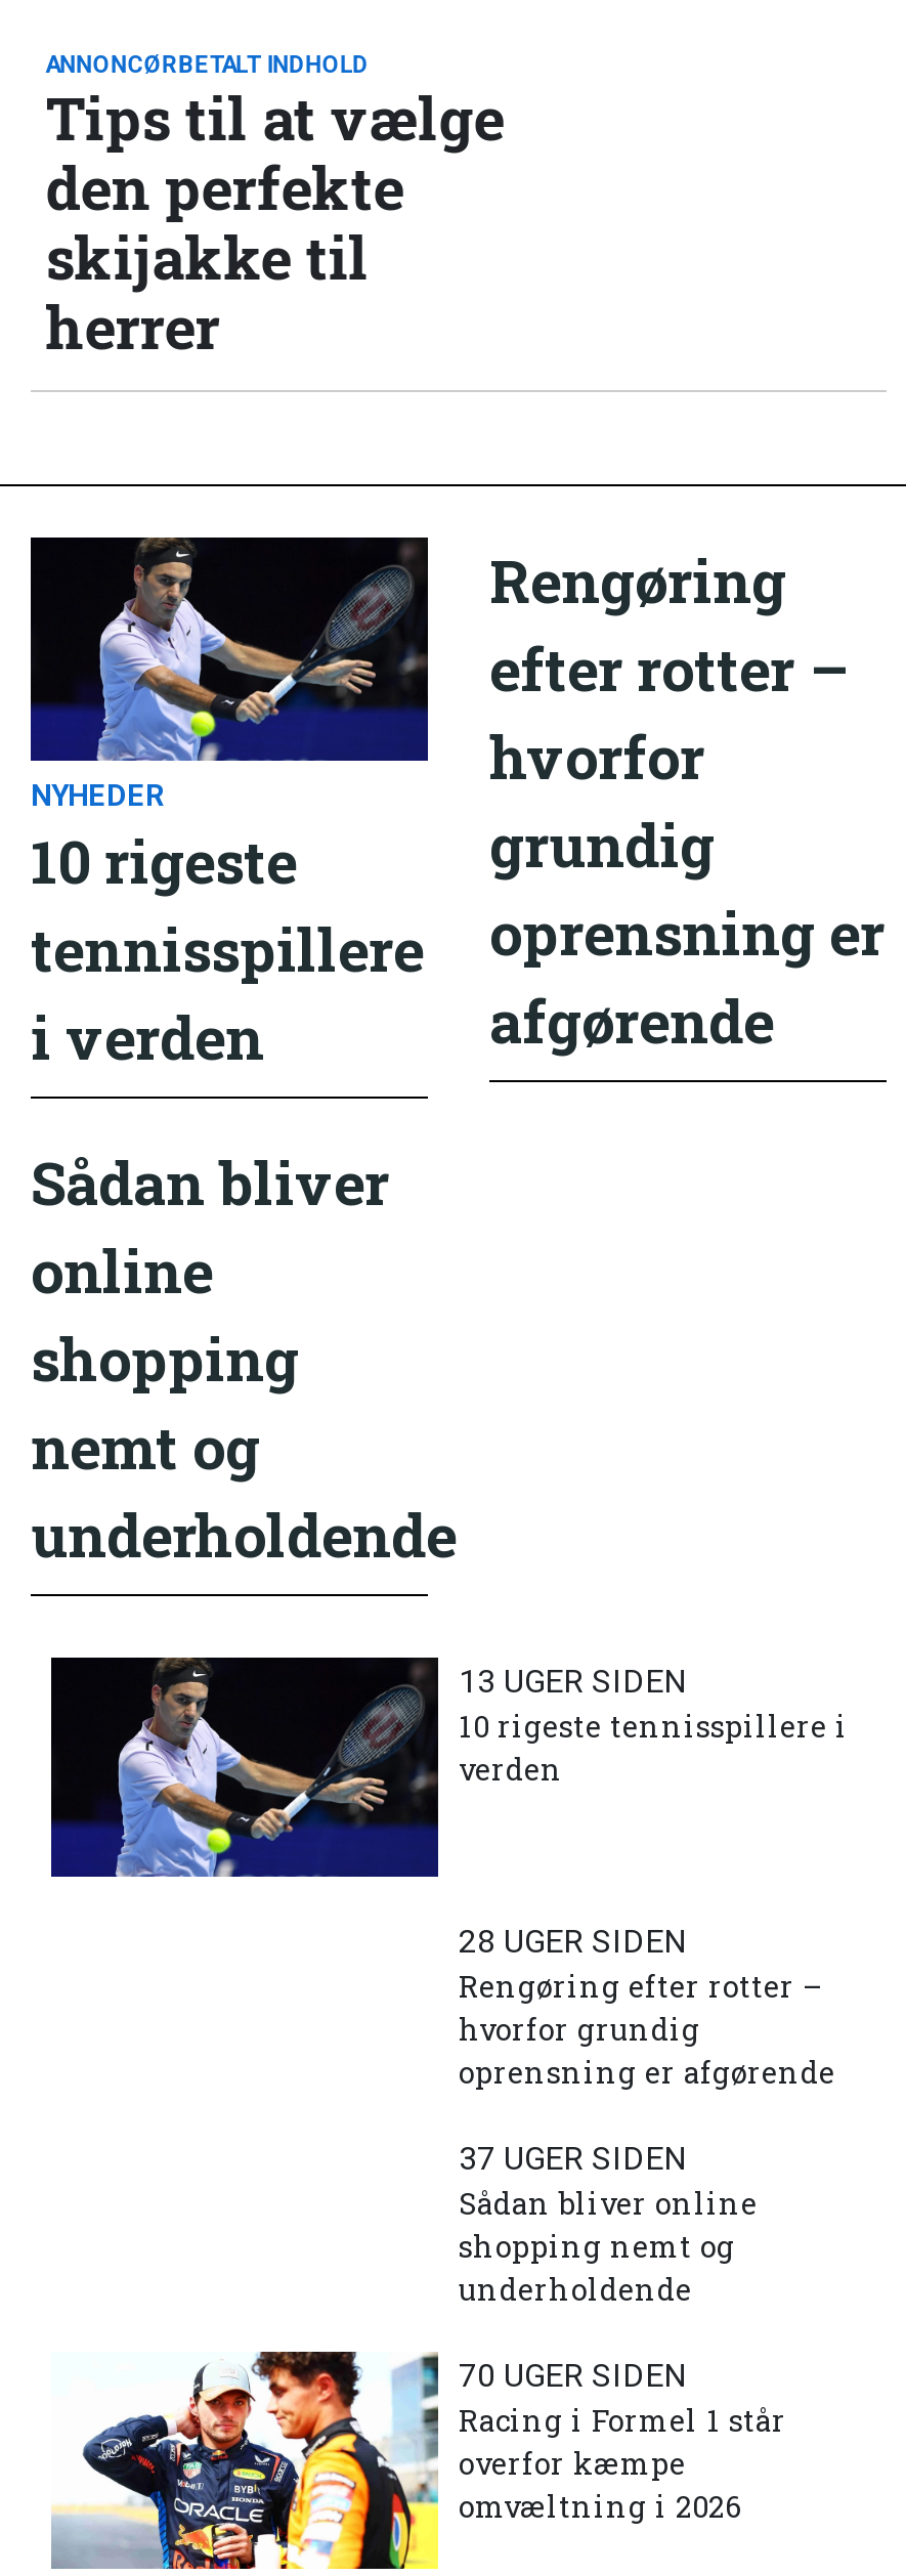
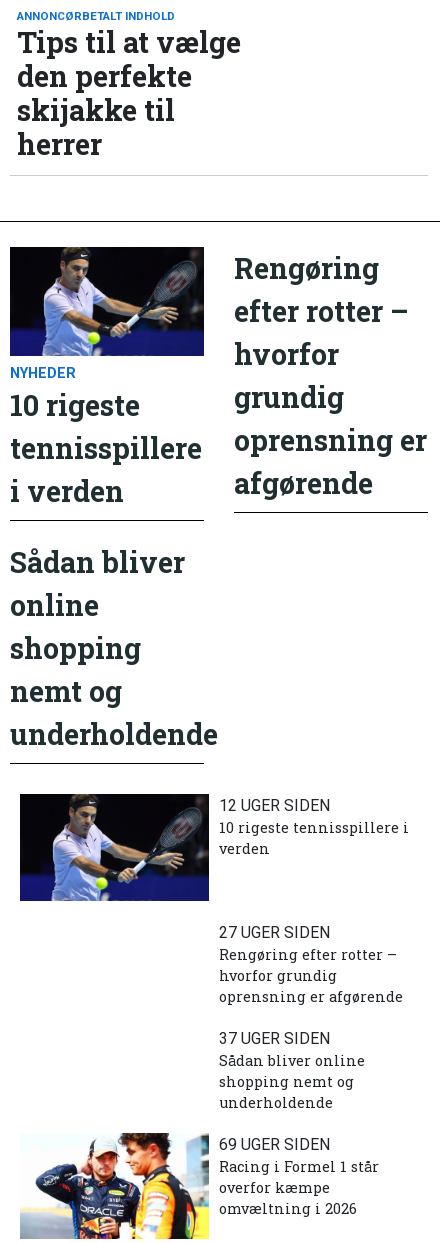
- 13 UGER SIDEN
+ 12 UGER SIDEN

- 28 UGER SIDEN
+ 27 UGER SIDEN

- 70 UGER SIDEN
+ 69 UGER SIDEN
